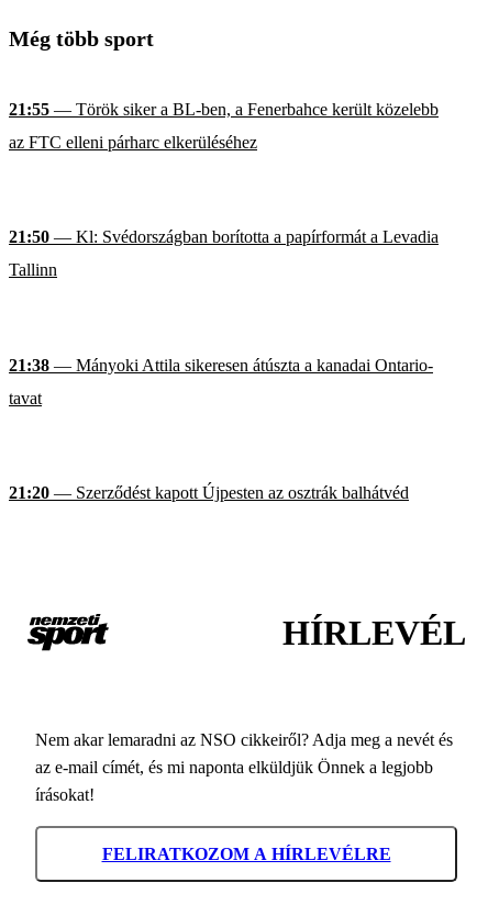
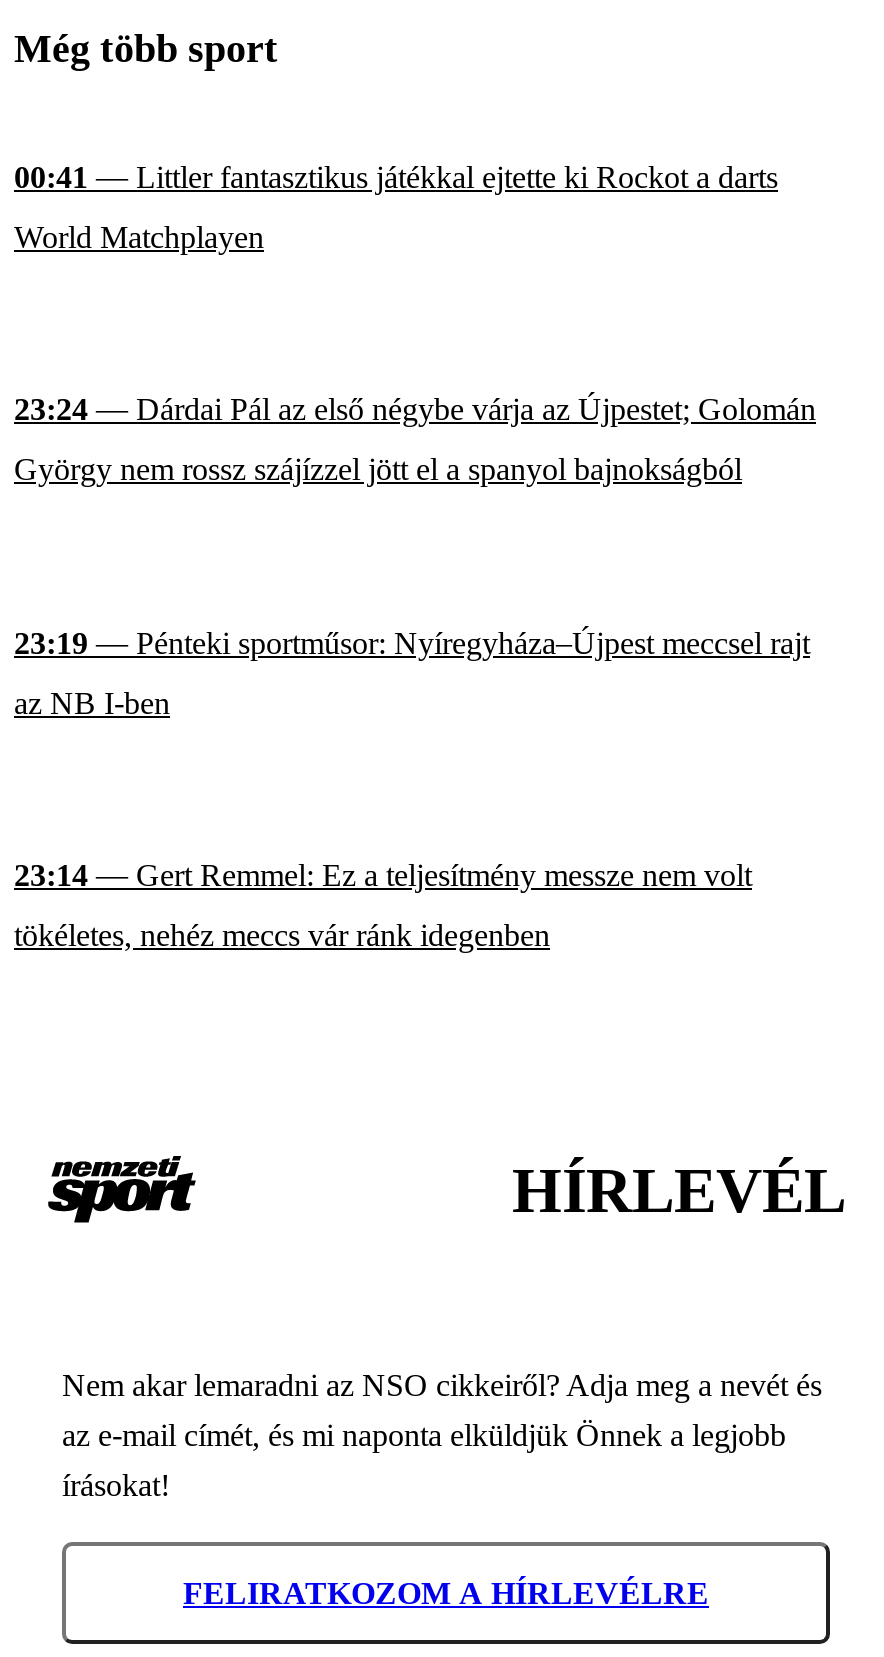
- 21:55 — Török siker a BL-ben, a Fenerbahce került közelebb
- az FTC elleni párharc elkerüléséhez
+ 00:41 — Littler fantasztikus játékkal ejtette ki Rockot a darts
+ World Matchplayen

- 21:50 — Kl: Svédországban borította a papírformát a Levadia
- Tallinn
+ 23:24 — Dárdai Pál az első négybe várja az Újpestet; Golomán
+ György nem rossz szájízzel jött el a spanyol bajnokságból

- 21:38 — Mányoki Attila sikeresen átúszta a kanadai Ontario-
- tavat
+ 23:19 — Pénteki sportműsor: Nyíregyháza–Újpest meccsel rajt
+ az NB I-ben

- 21:20 — Szerződést kapott Újpesten az osztrák balhátvéd
+ 23:14 — Gert Remmel: Ez a teljesítmény messze nem volt
+ tökéletes, nehéz meccs vár ránk idegenben
